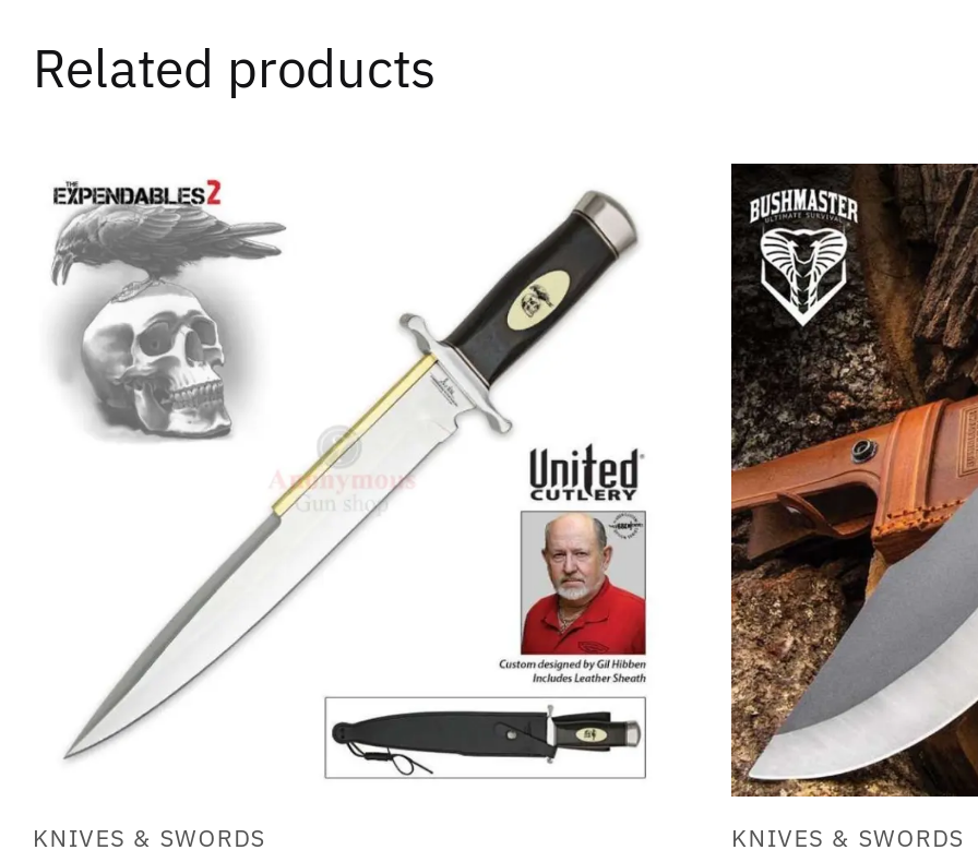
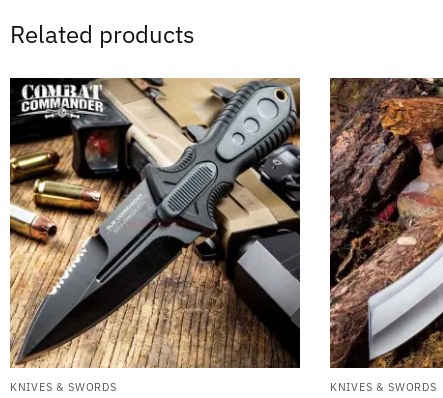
- [image]
+ [image]

- [image]
+ [image]
